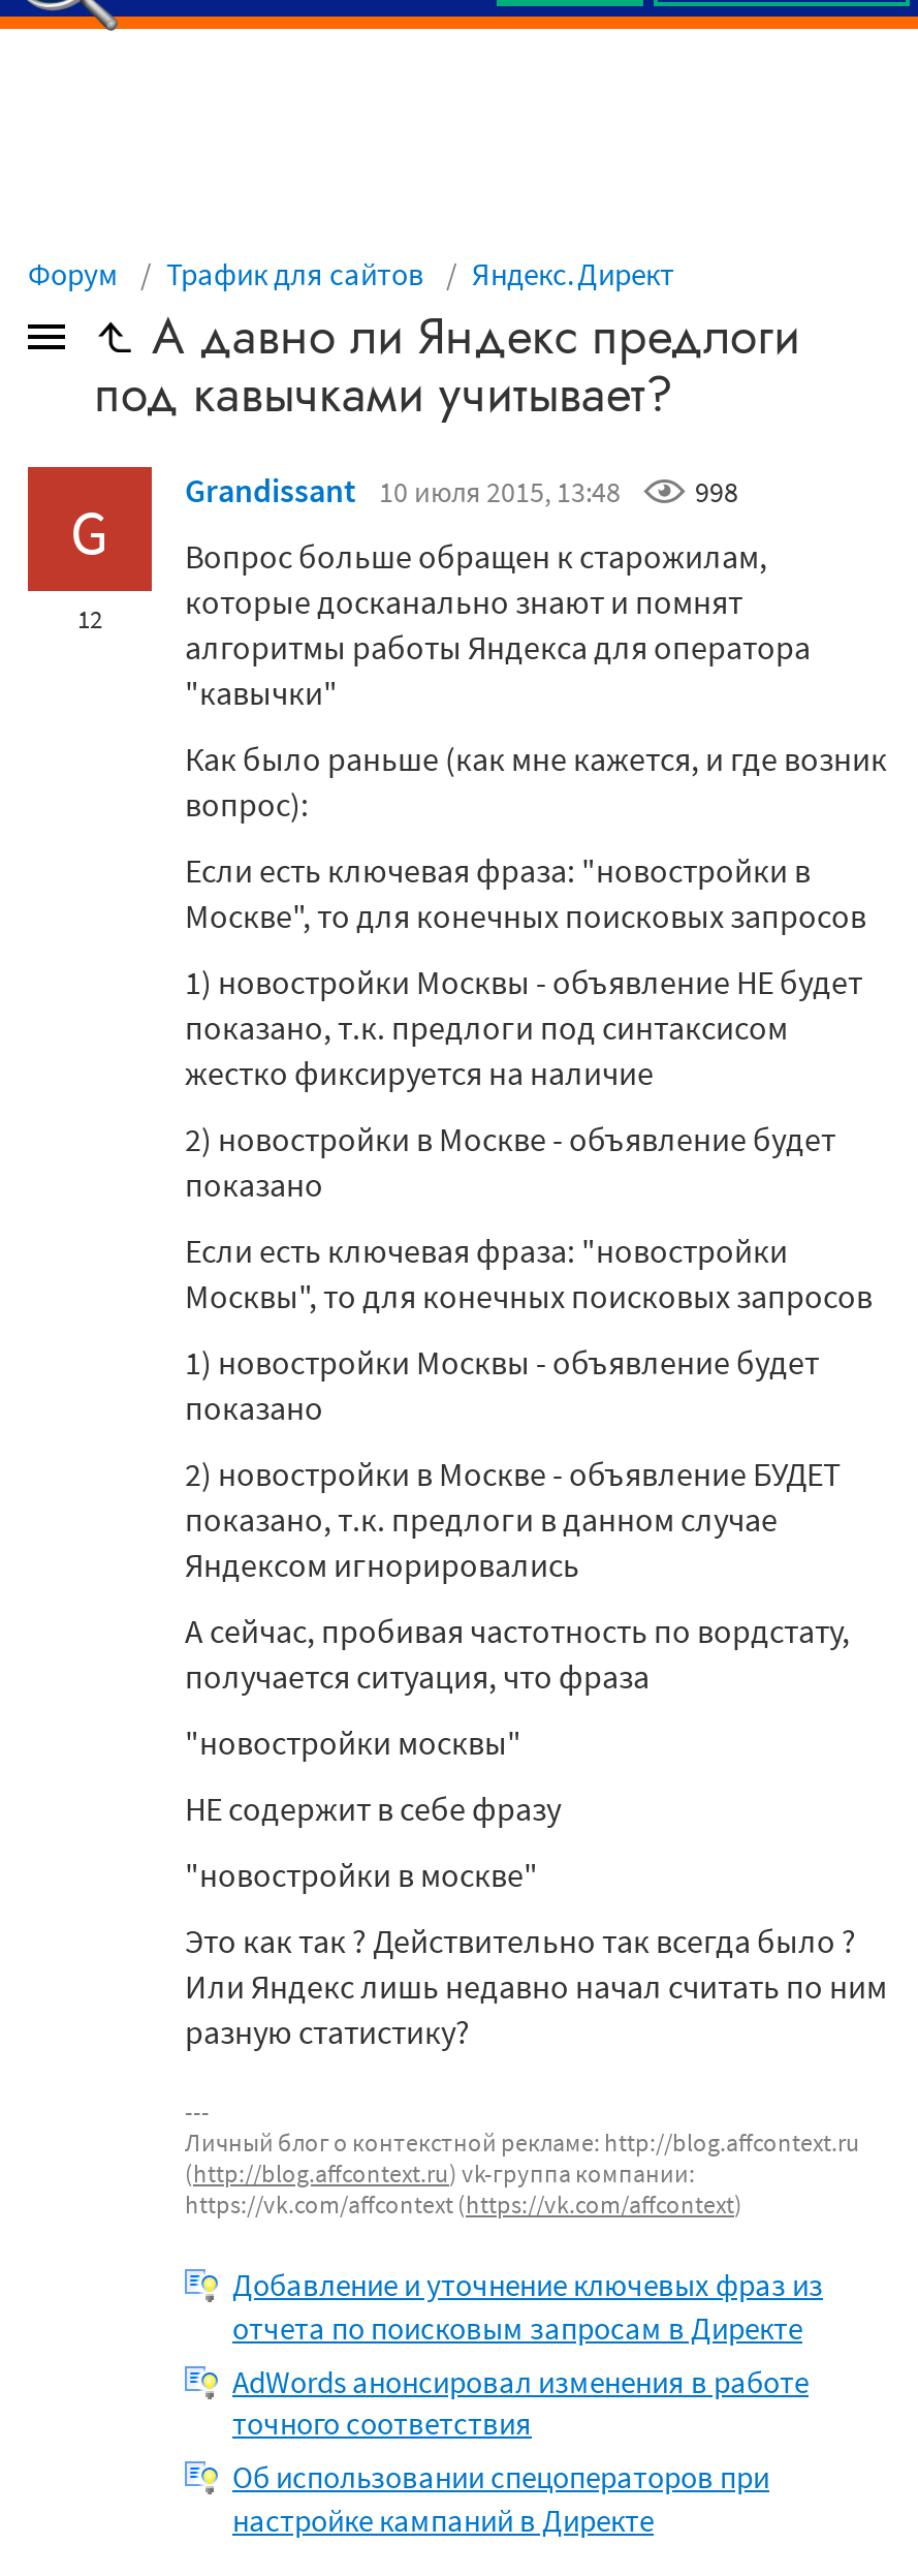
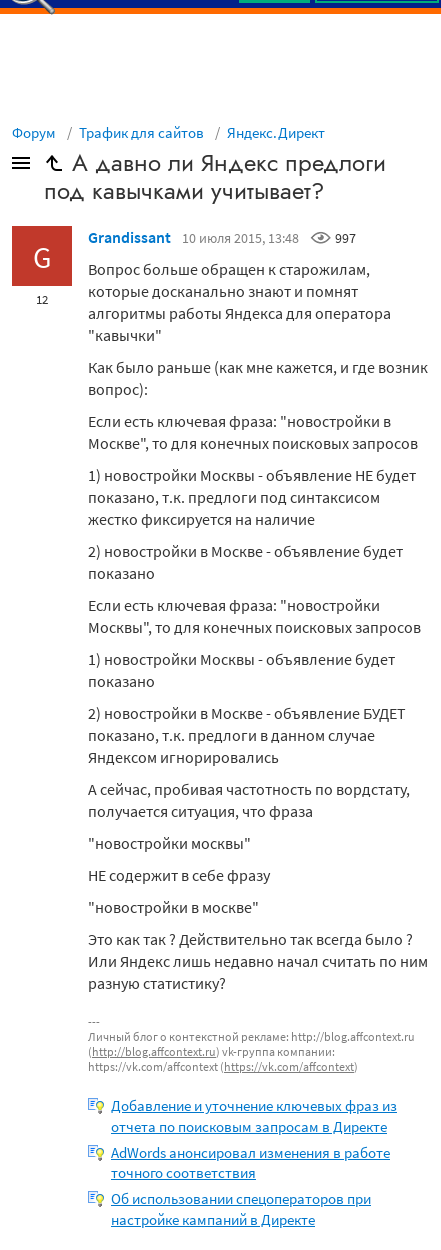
- Grandissant 10 июля 2015, 13:48 998
+ Grandissant 10 июля 2015, 13:48 997
